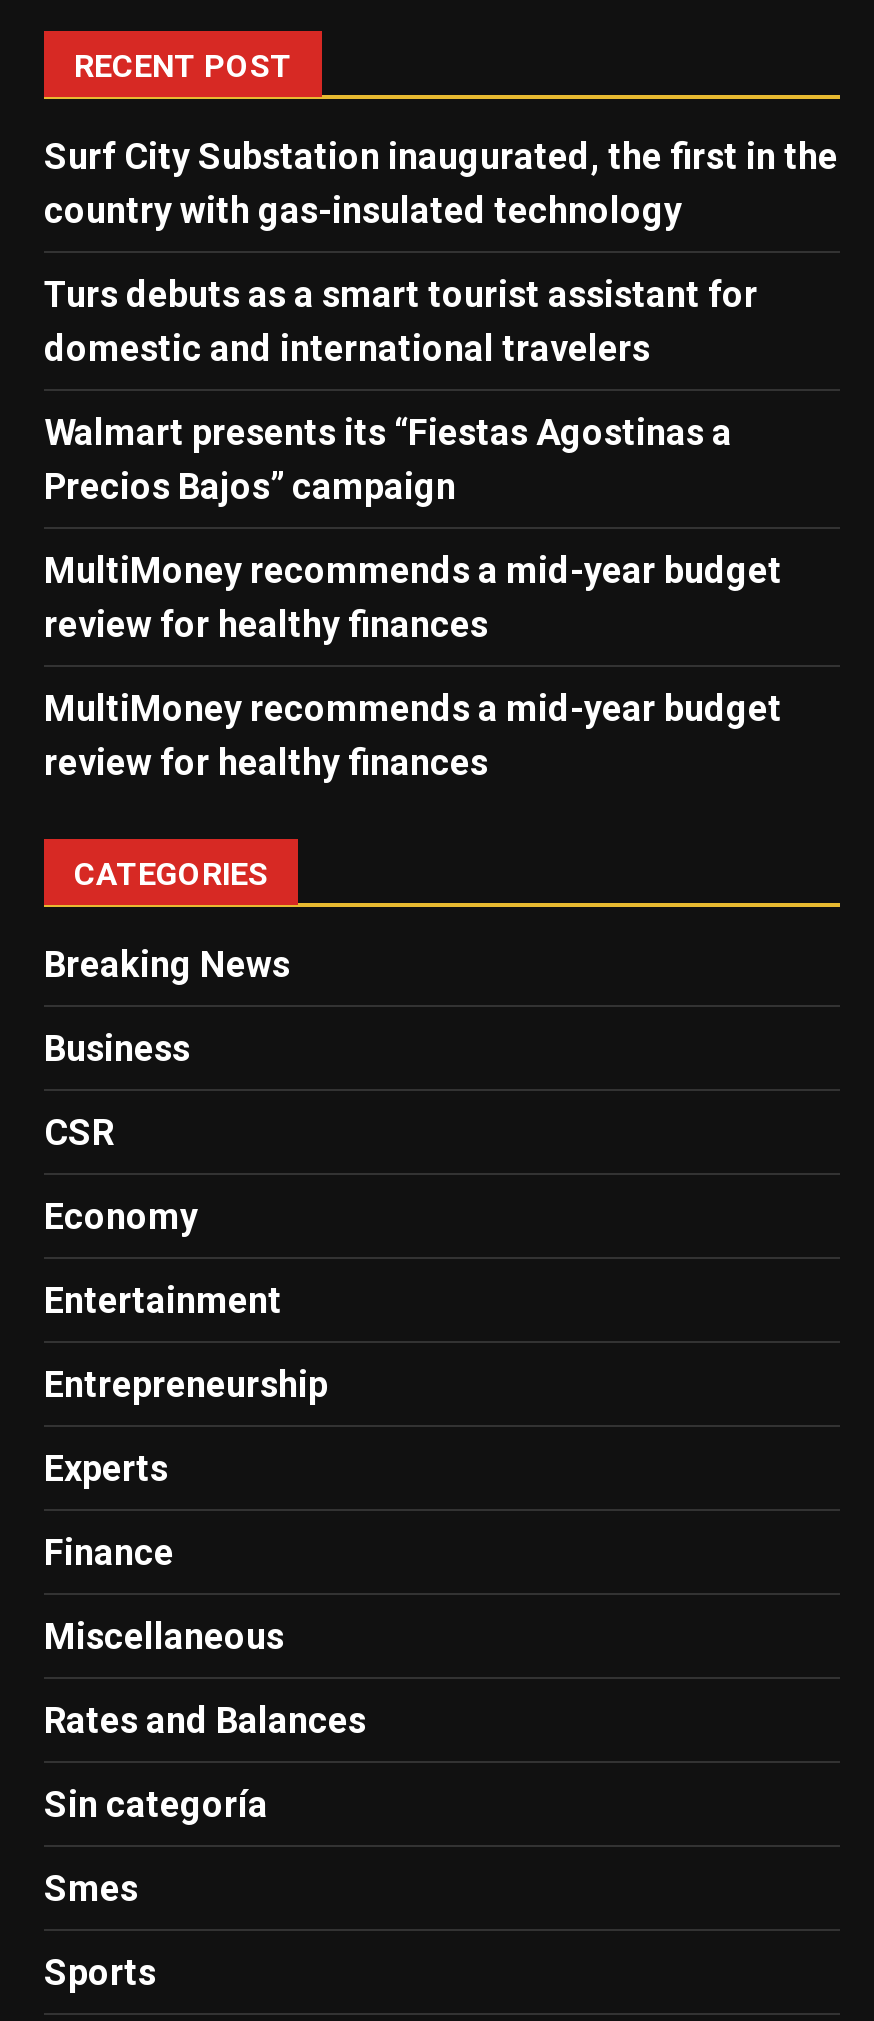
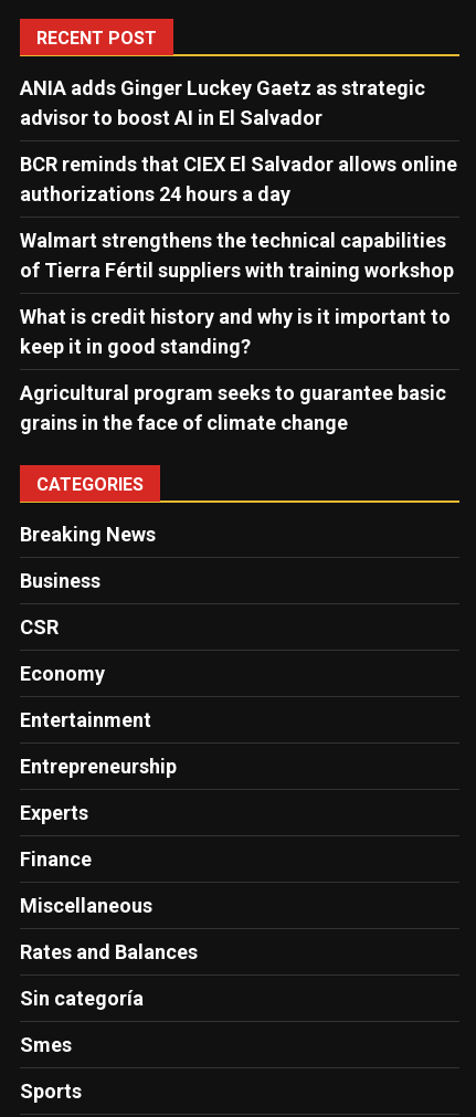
- Surf City Substation inaugurated, the first in the
- country with gas-insulated technology
+ ANIA adds Ginger Luckey Gaetz as strategic
+ advisor to boost AI in El Salvador

- Turs debuts as a smart tourist assistant for
- domestic and international travelers
+ BCR reminds that CIEX El Salvador allows online
+ authorizations 24 hours a day

- Walmart presents its “Fiestas Agostinas a
- Precios Bajos” campaign
+ Walmart strengthens the technical capabilities
+ of Tierra Fértil suppliers with training workshop

- MultiMoney recommends a mid-year budget
- review for healthy finances
+ What is credit history and why is it important to
+ keep it in good standing?

- MultiMoney recommends a mid-year budget
- review for healthy finances
+ Agricultural program seeks to guarantee basic
+ grains in the face of climate change
